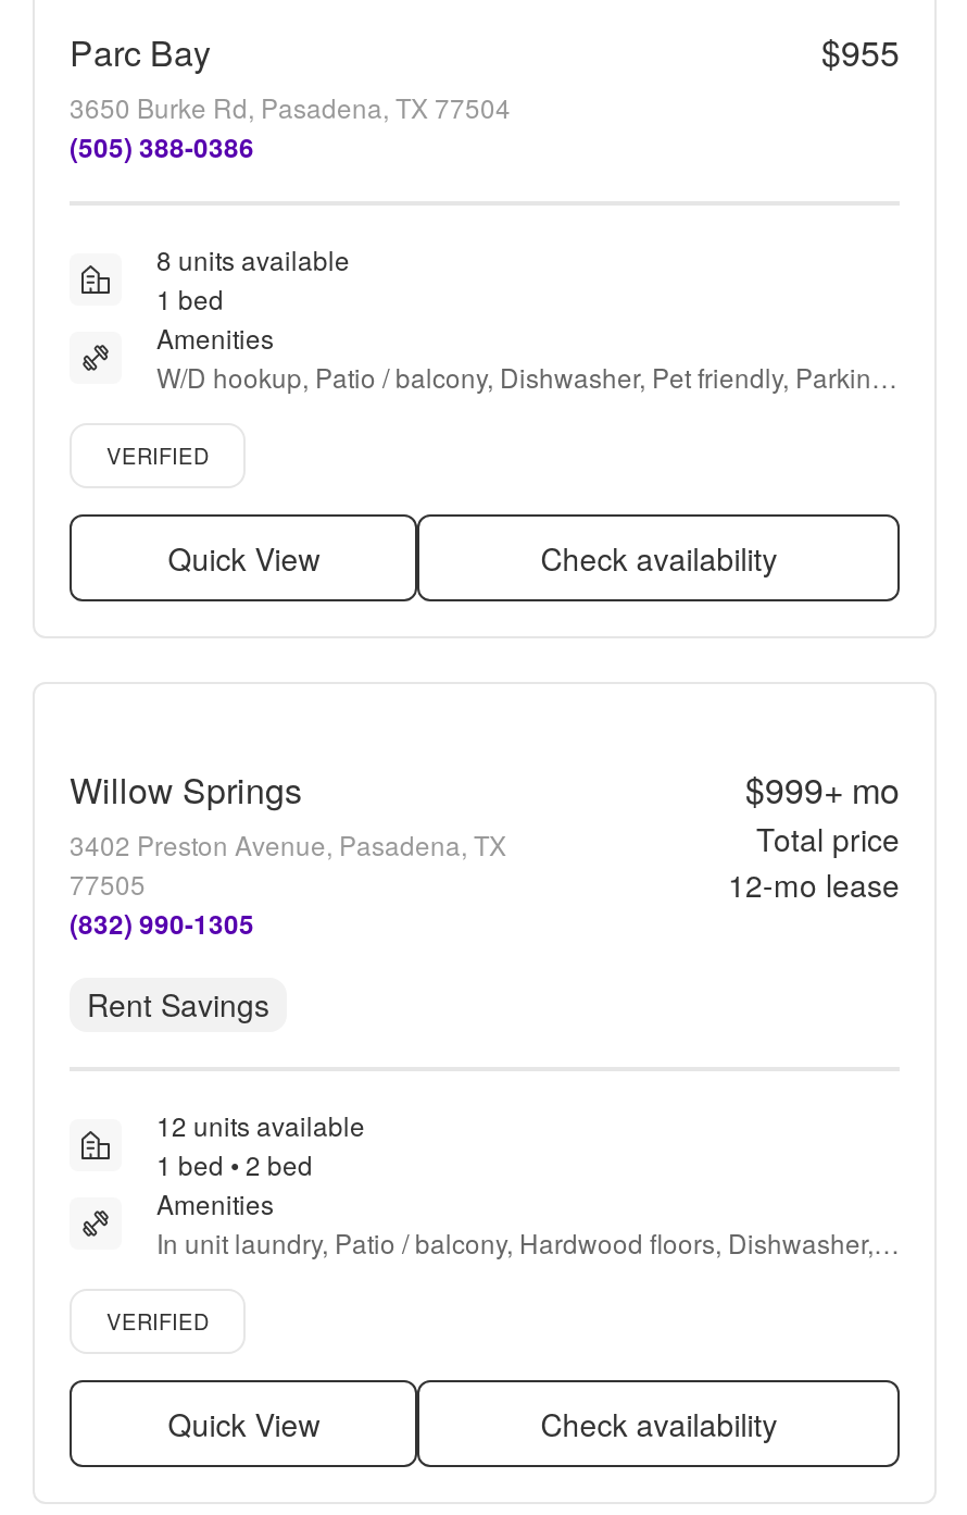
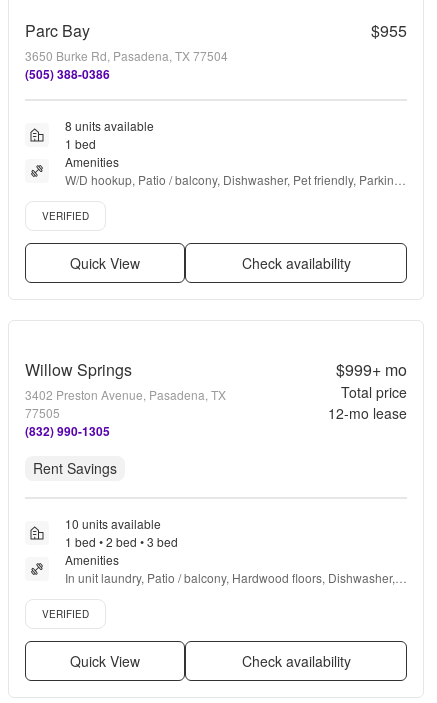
- 12 units available
- 1 bed • 2 bed
+ 10 units available
+ 1 bed • 2 bed • 3 bed
